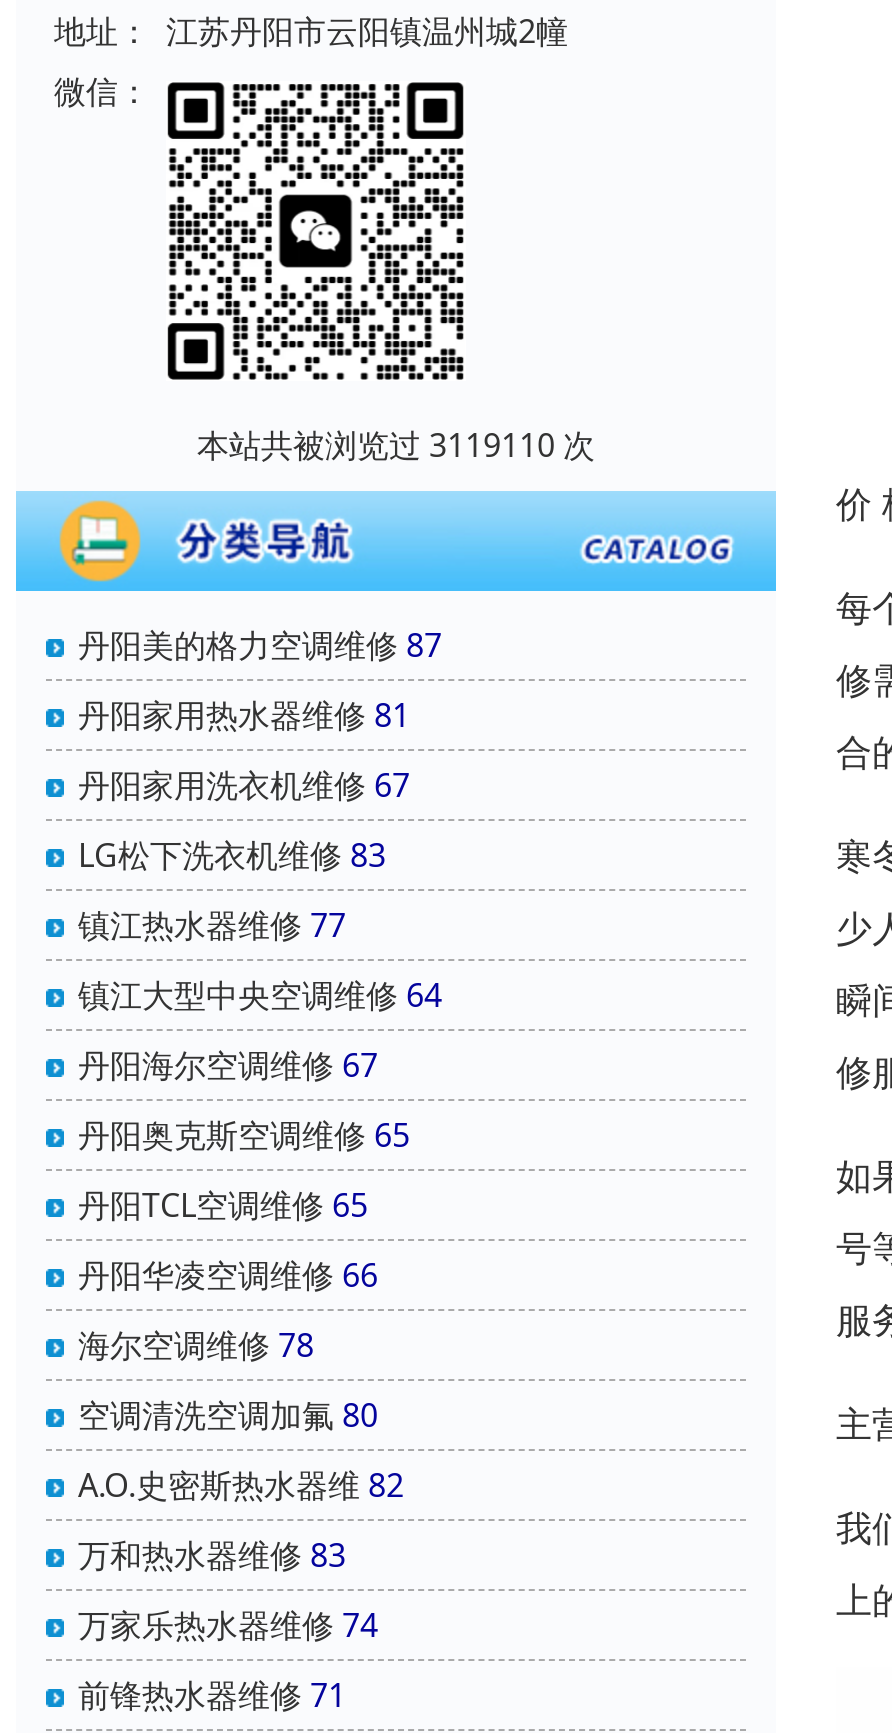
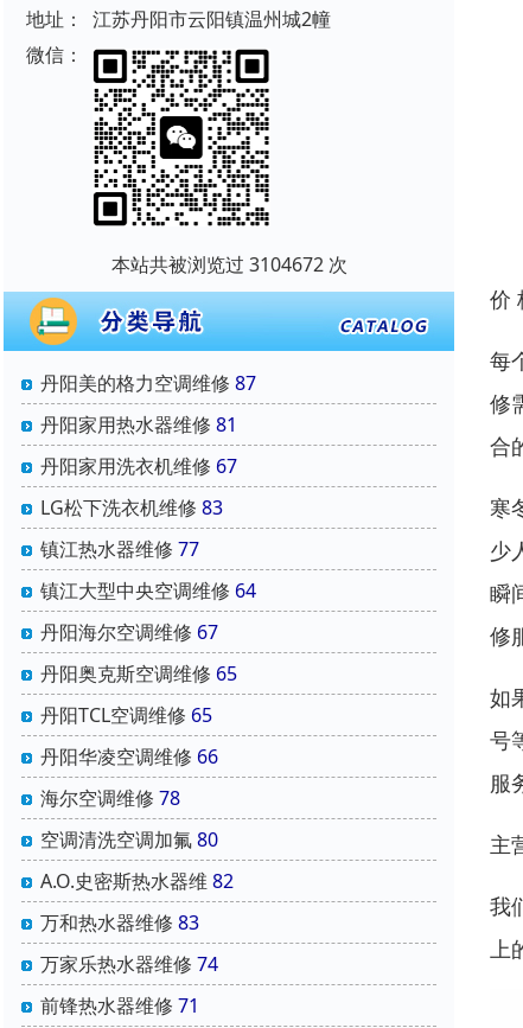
- 本站共被浏览过 3119110 次
+ 本站共被浏览过 3104672 次
